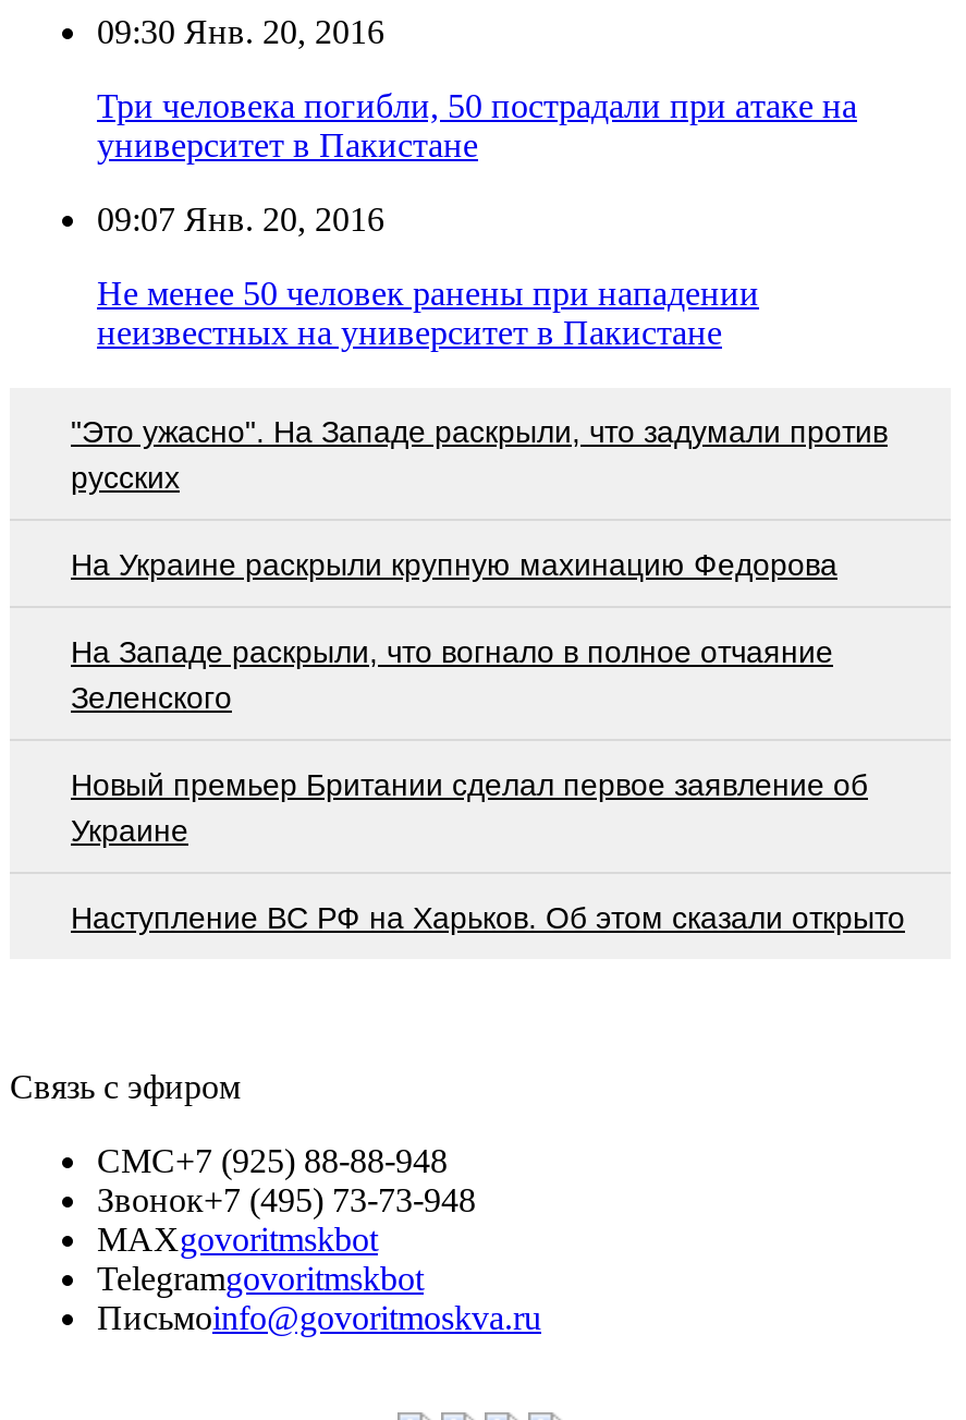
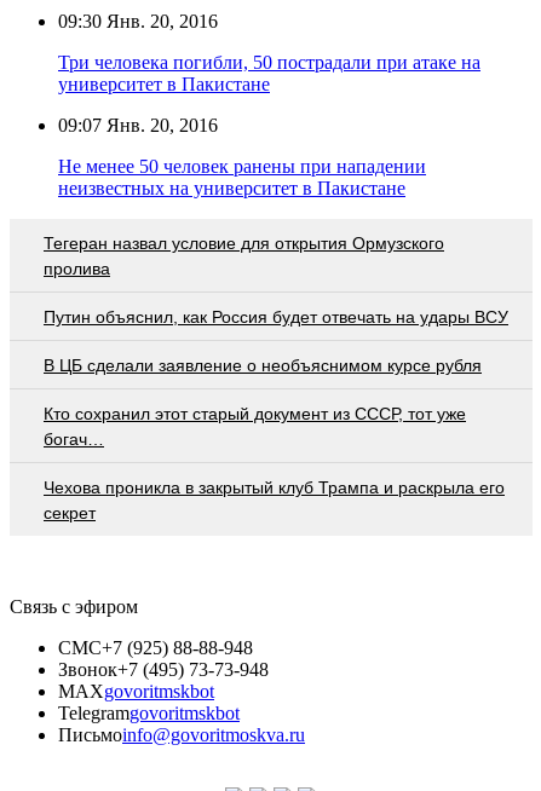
- "Это ужасно". На Западе раскрыли, что задумали против
- русских
+ Тегеран назвал условие для открытия Ормузского
+ пролива

- На Украине раскрыли крупную махинацию Федорова
+ Путин объяснил, как Россия будет отвечать на удары ВСУ

- На Западе раскрыли, что вогнало в полное отчаяние
- Зеленского
+ В ЦБ сделали заявление о необъяснимом курсе рубля

- Новый премьер Британии сделал первое заявление об
- Украине
+ Кто сохранил этот старый документ из СССР, тот уже
+ богач…

- Наступление ВС РФ на Харьков. Об этом сказали открыто
+ Чехова проникла в закрытый клуб Трампа и раскрыла его
+ секрет
